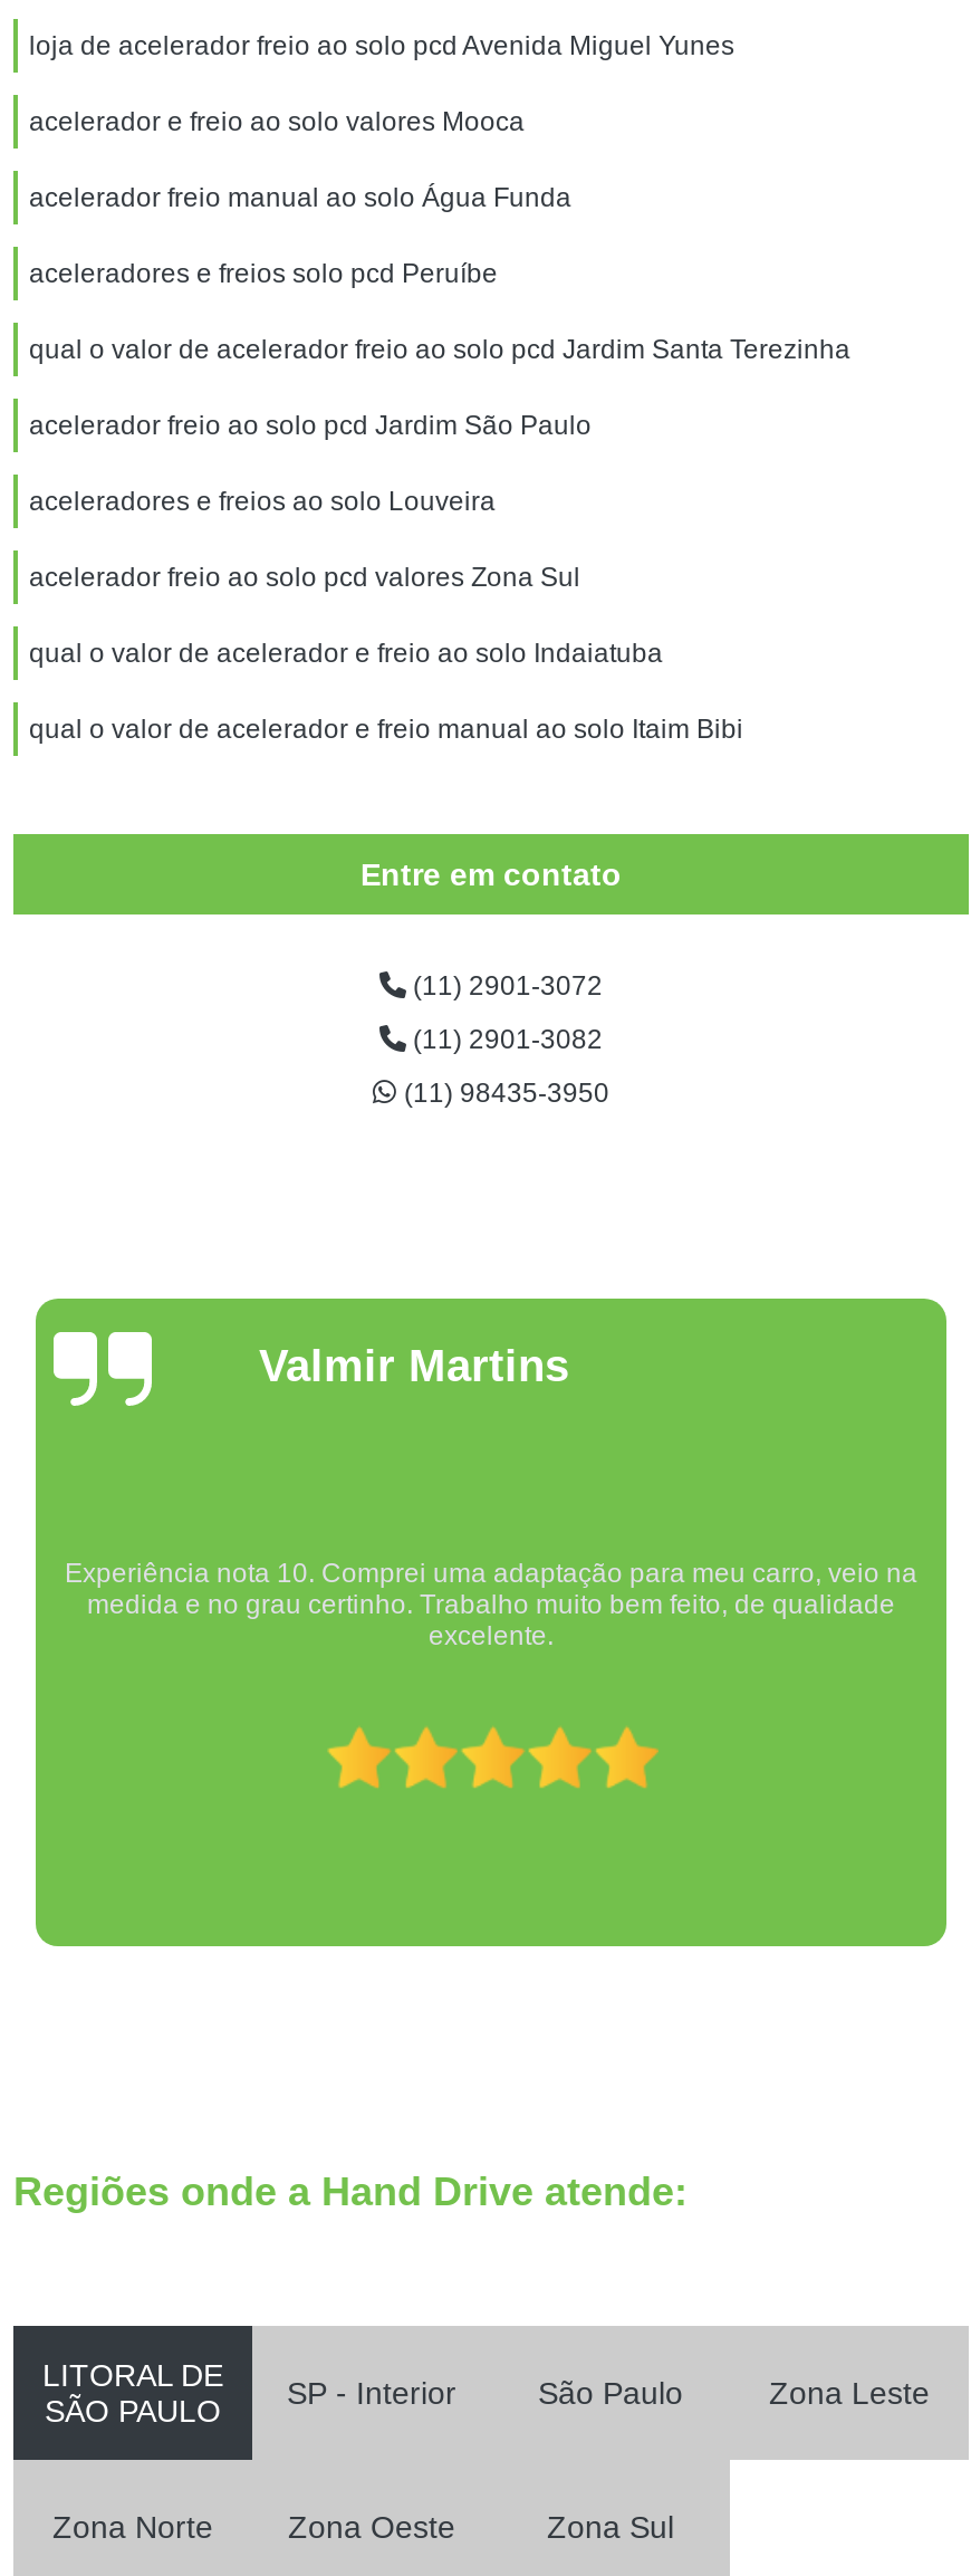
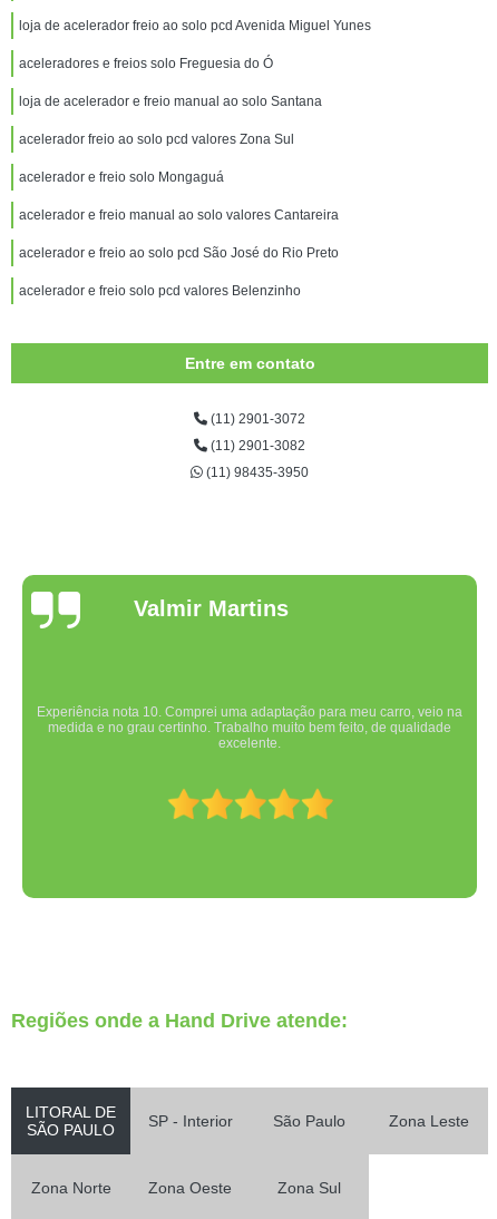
- acelerador e freio ao solo valores Mooca
- acelerador freio manual ao solo Água Funda
- aceleradores e freios solo pcd Peruíbe
- qual o valor de acelerador freio ao solo pcd Jardim Santa Terezinha
- acelerador freio ao solo pcd Jardim São Paulo
- aceleradores e freios ao solo Louveira
+ aceleradores e freios solo Freguesia do Ó
+ loja de acelerador e freio manual ao solo Santana

moved up: acelerador freio ao solo pcd valores Zona Sul

- qual o valor de acelerador e freio ao solo Indaiatuba
- qual o valor de acelerador e freio manual ao solo Itaim Bibi
+ acelerador e freio solo Mongaguá
+ acelerador e freio manual ao solo valores Cantareira
+ acelerador e freio ao solo pcd São José do Rio Preto
+ acelerador e freio solo pcd valores Belenzinho
